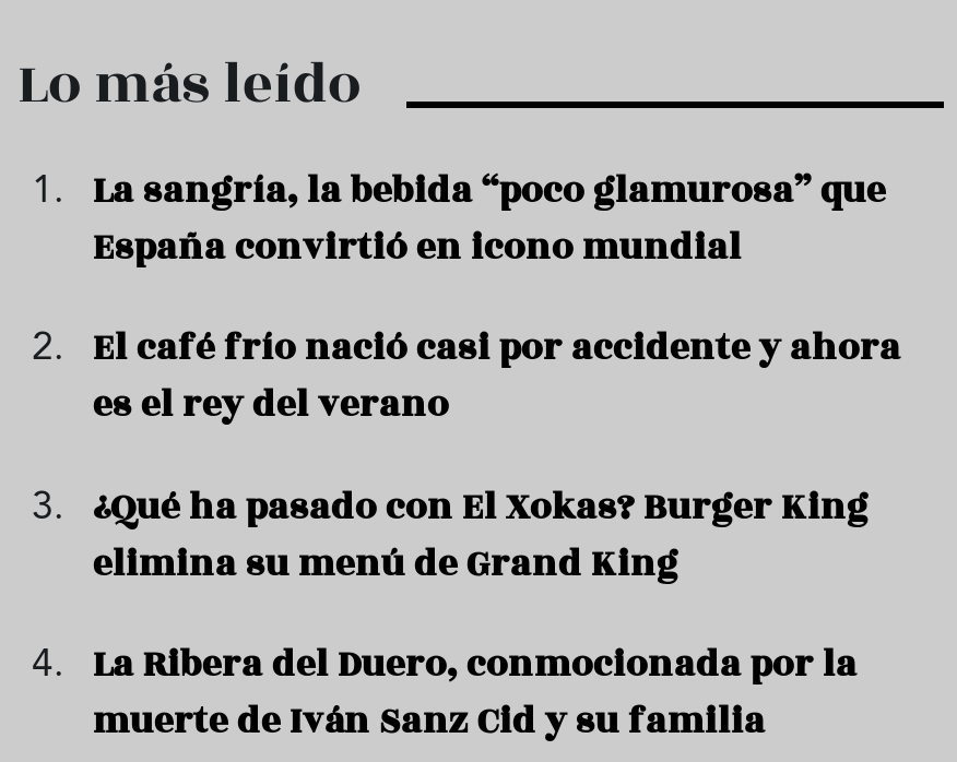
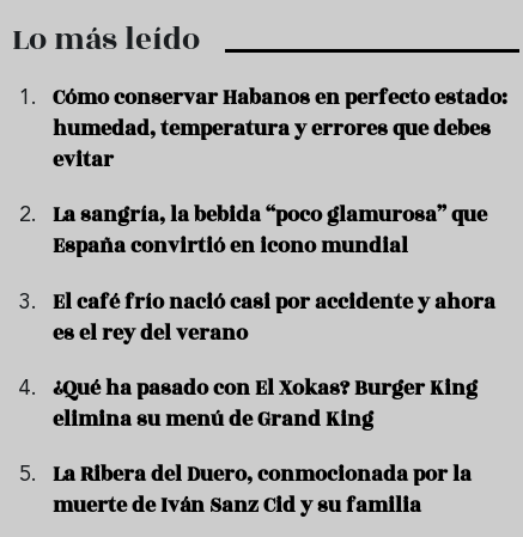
+ Cómo conservar Habanos en perfecto estado:
+ humedad, temperatura y errores que debes
+ evitar
